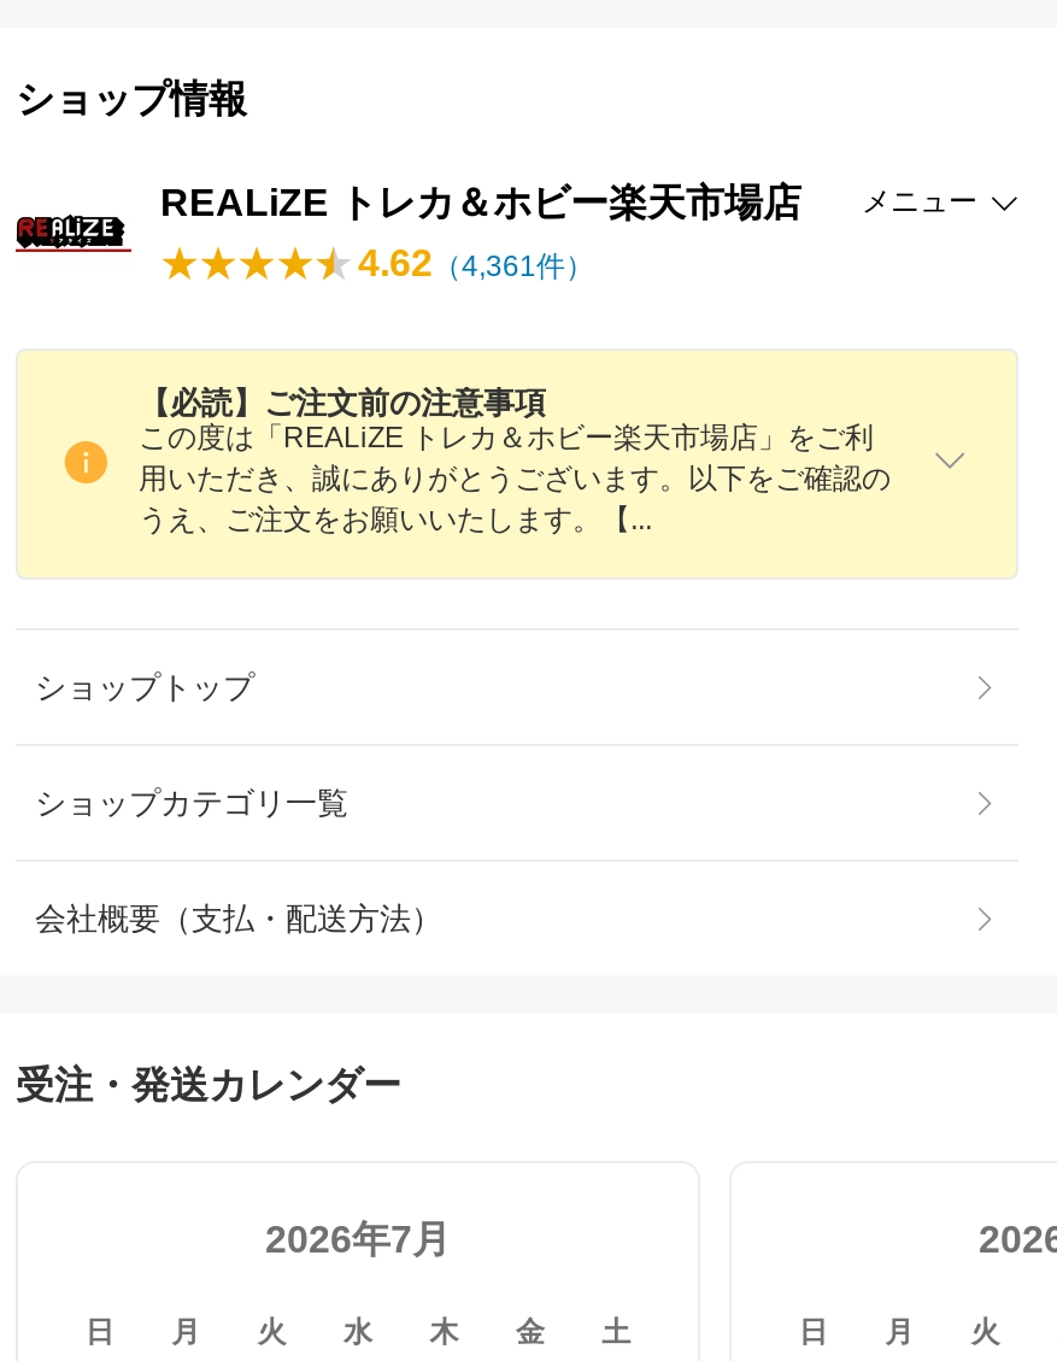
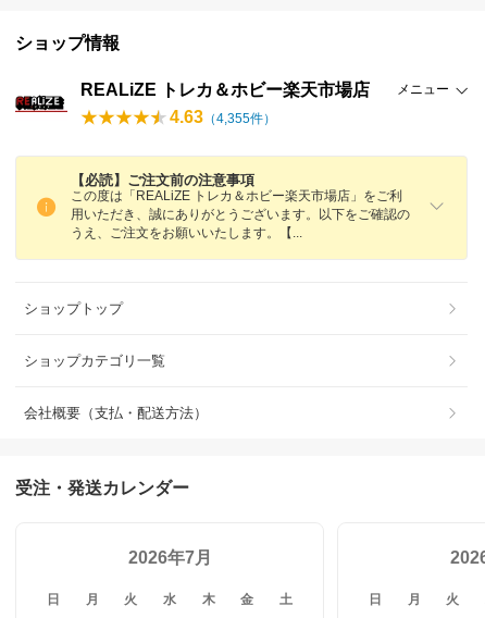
- 4.62（4,361件）
+ 4.63（4,355件）
